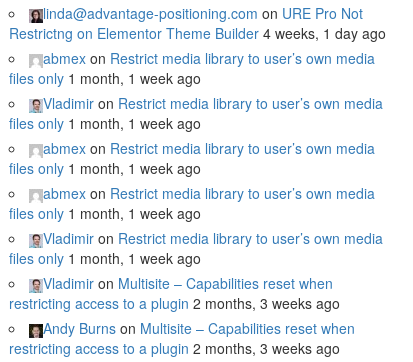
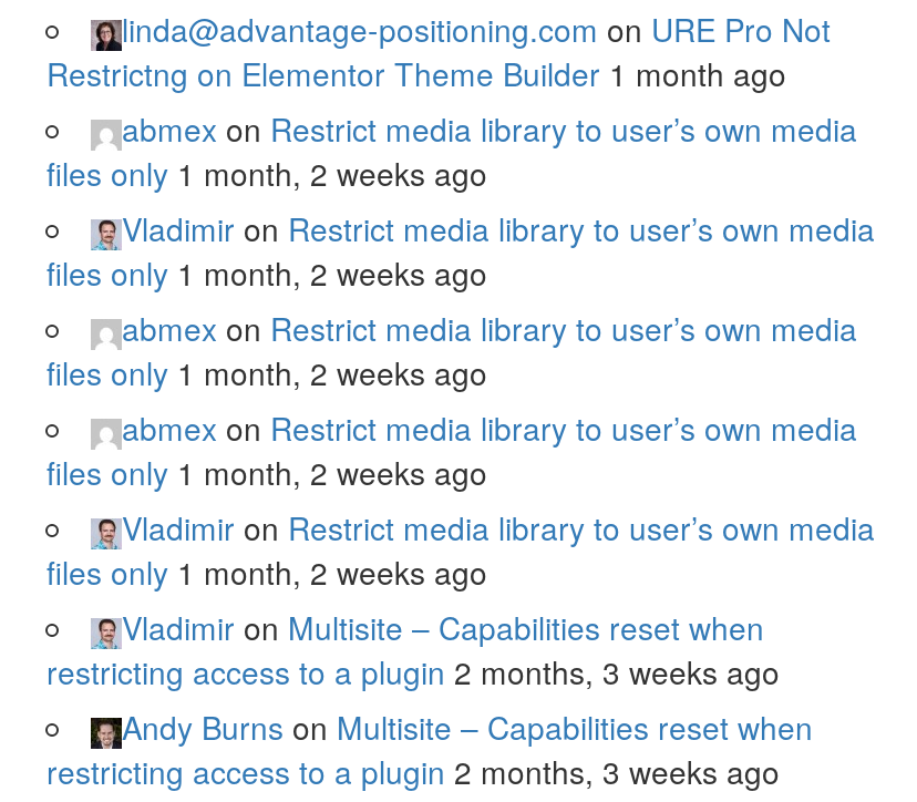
- Restrictng on Elementor Theme Builder 4 weeks, 1 day ago
+ Restrictng on Elementor Theme Builder 1 month ago

- files only 1 month, 1 week ago
+ files only 1 month, 2 weeks ago

- files only 1 month, 1 week ago
+ files only 1 month, 2 weeks ago

- files only 1 month, 1 week ago
+ files only 1 month, 2 weeks ago

- files only 1 month, 1 week ago
+ files only 1 month, 2 weeks ago

- files only 1 month, 1 week ago
+ files only 1 month, 2 weeks ago
